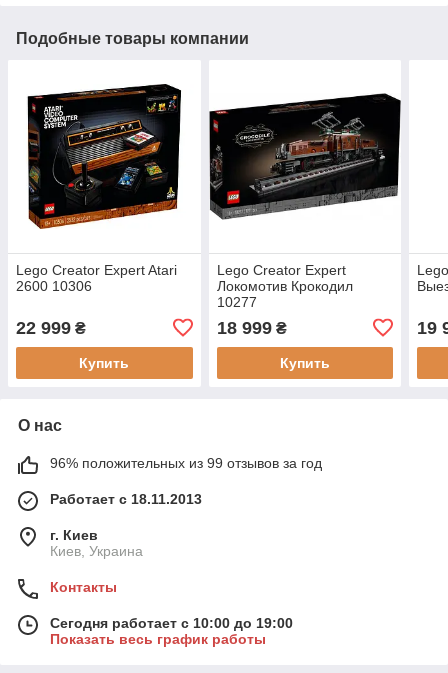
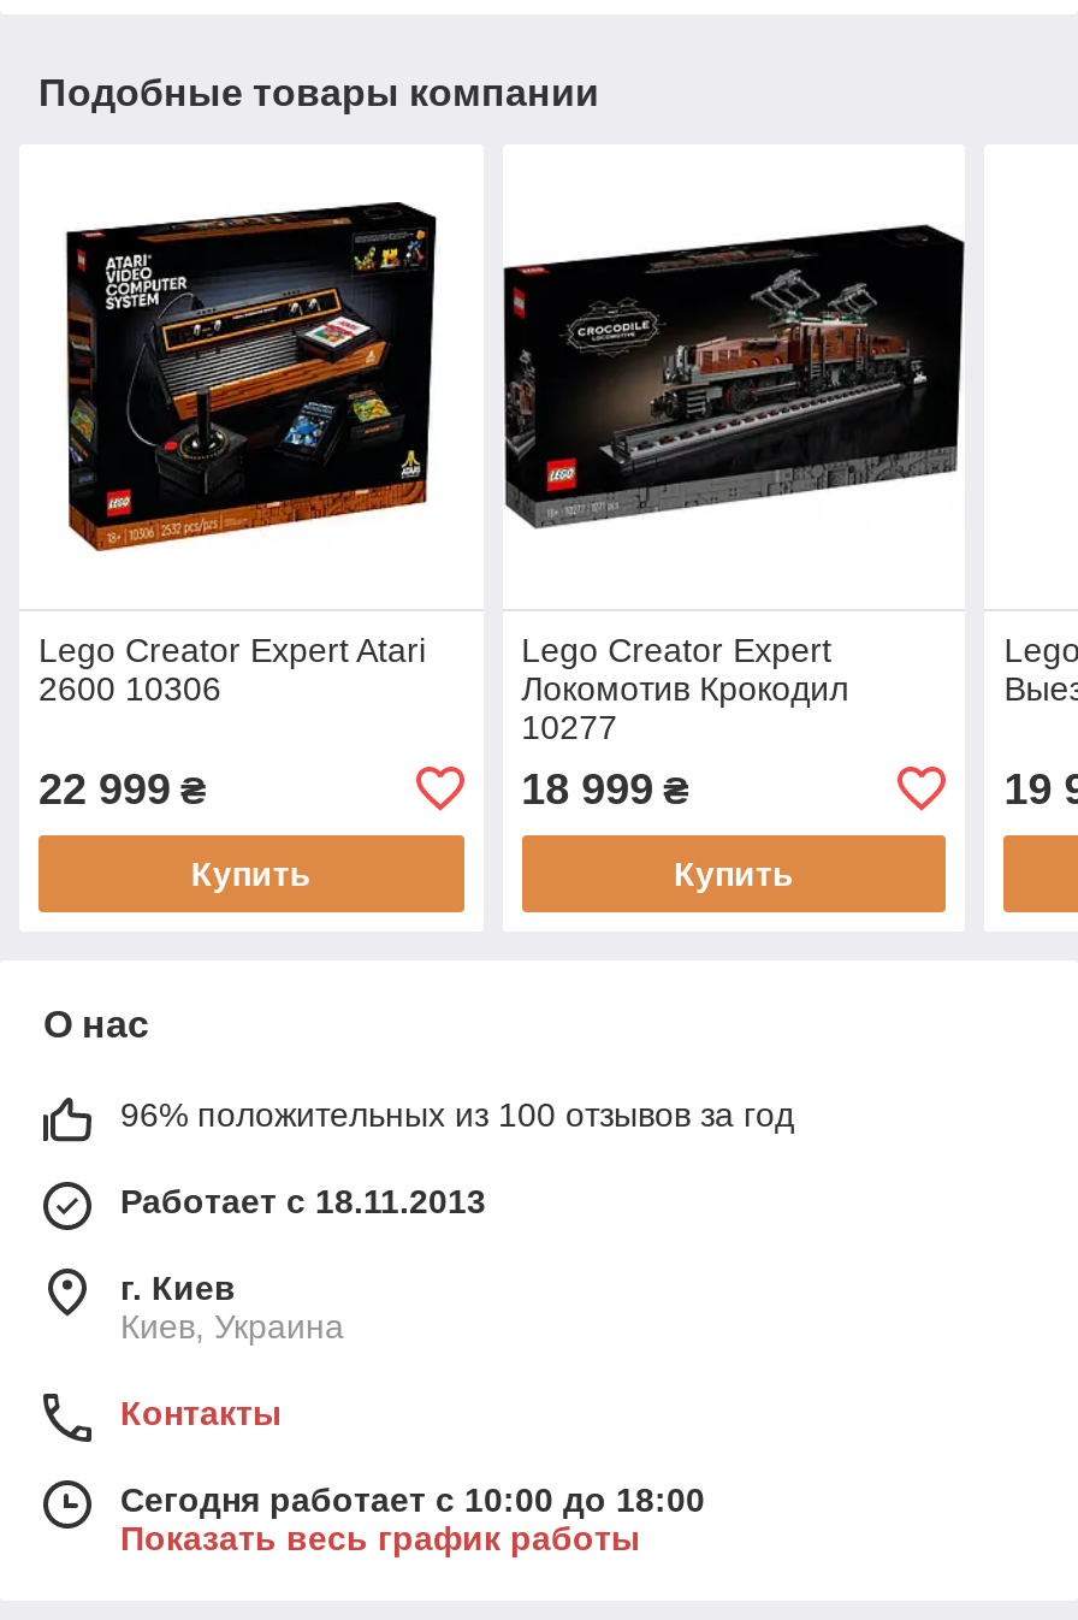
- 96% положительных из 99 отзывов за год
+ 96% положительных из 100 отзывов за год

- Сегодня работает с 10:00 до 19:00
+ Сегодня работает с 10:00 до 18:00
